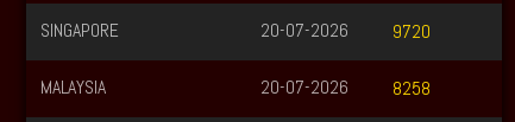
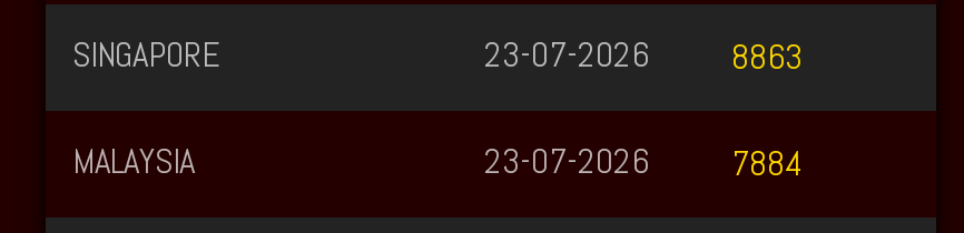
- 20-07-2026
+ 23-07-2026

- 9720
+ 8863

- 20-07-2026
+ 23-07-2026

- 8258
+ 7884
